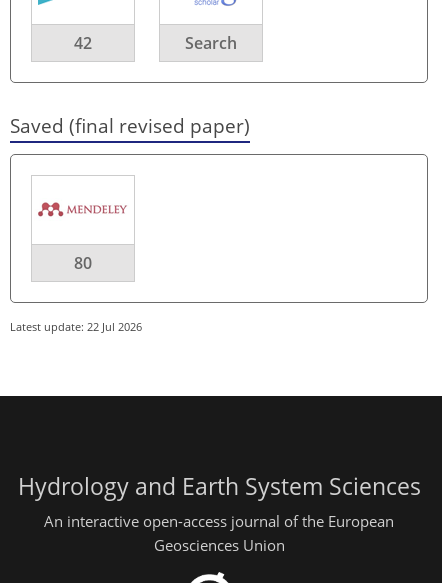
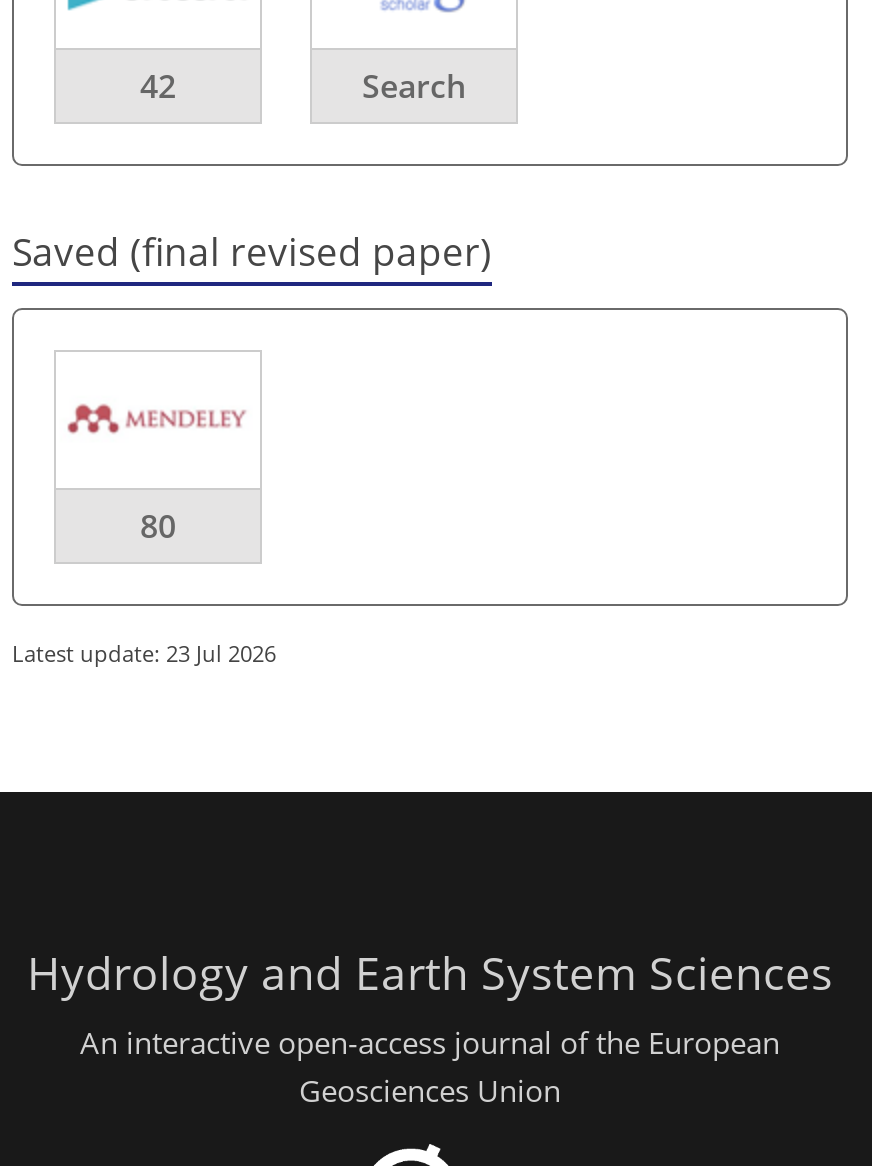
- Latest update: 22 Jul 2026
+ Latest update: 23 Jul 2026
